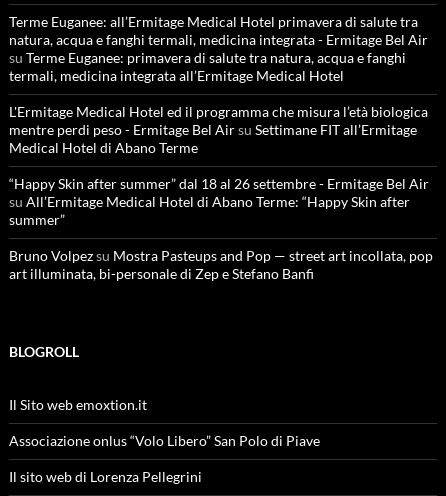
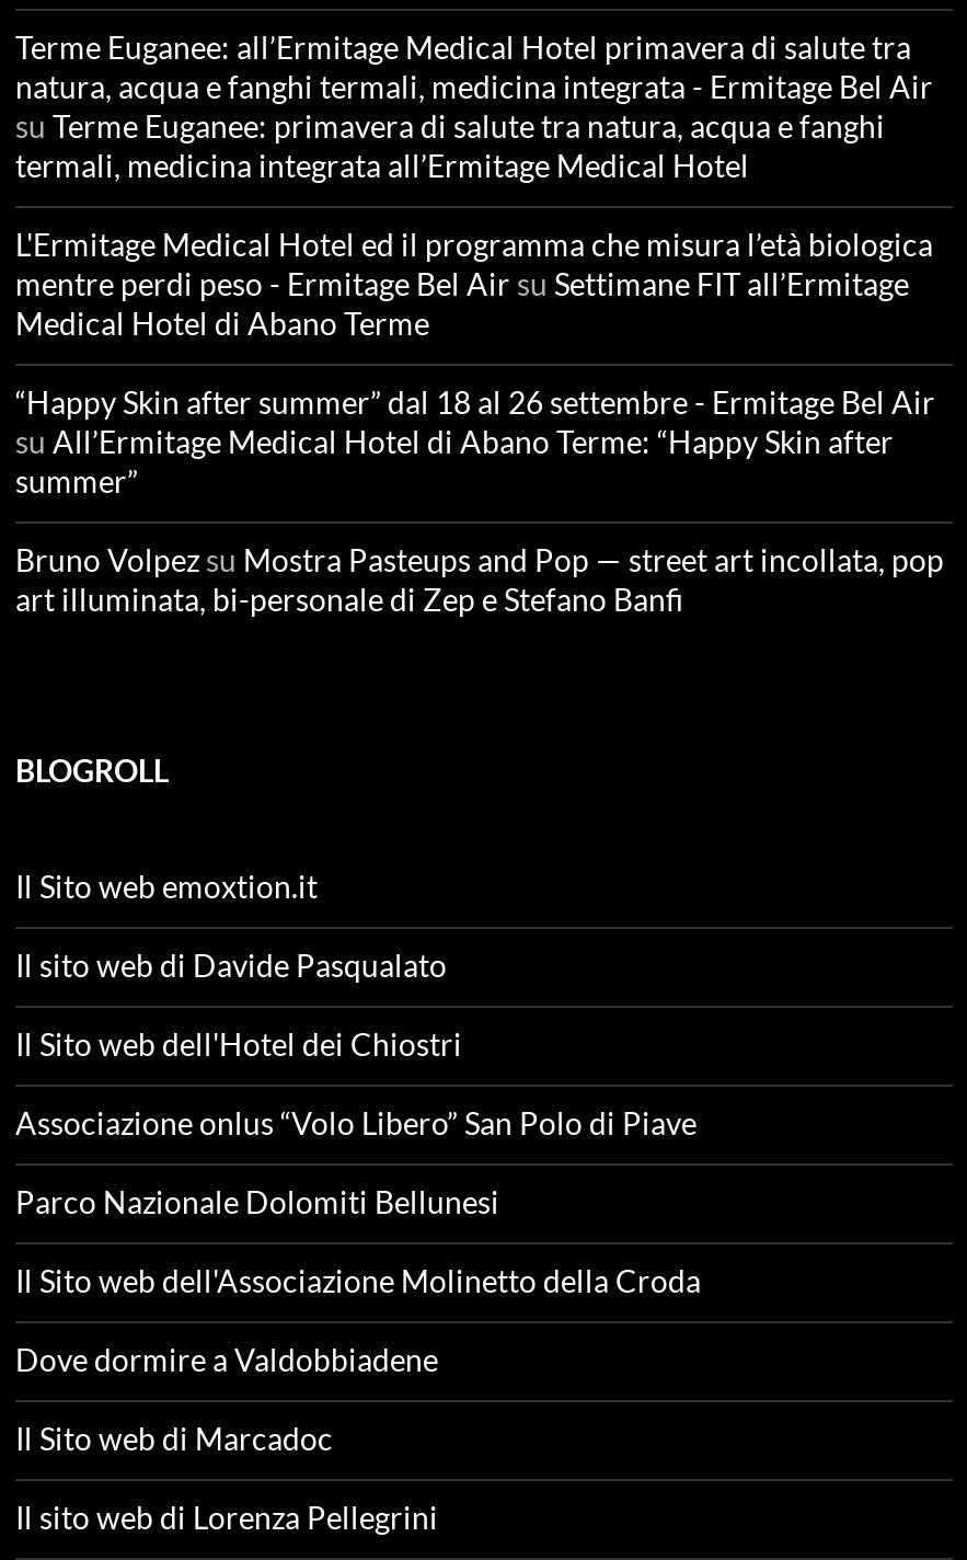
+ Il sito web di Davide Pasqualato
+ Il Sito web dell'Hotel dei Chiostri

+ Parco Nazionale Dolomiti Bellunesi
+ Il Sito web dell'Associazione Molinetto della Croda
+ Dove dormire a Valdobbiadene
+ Il Sito web di Marcadoc
